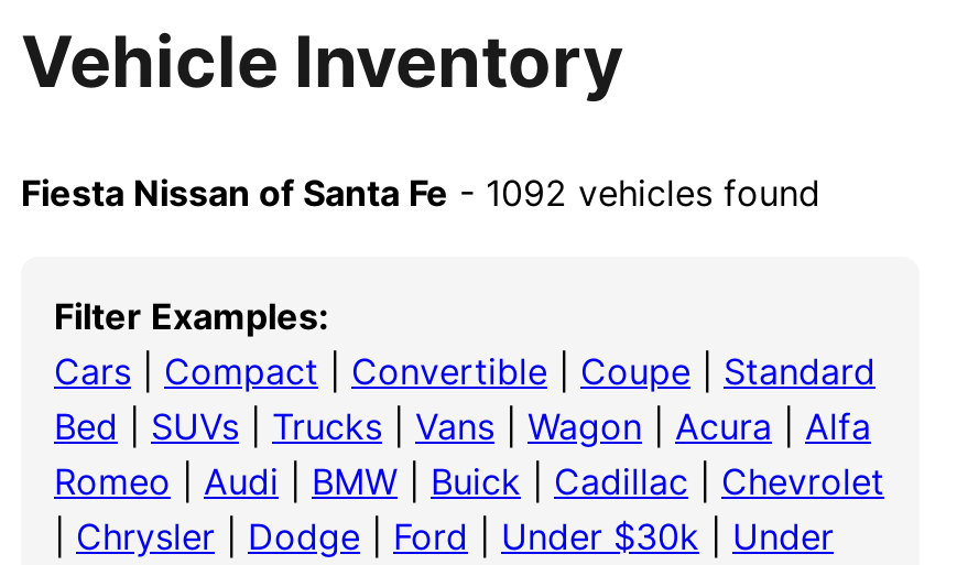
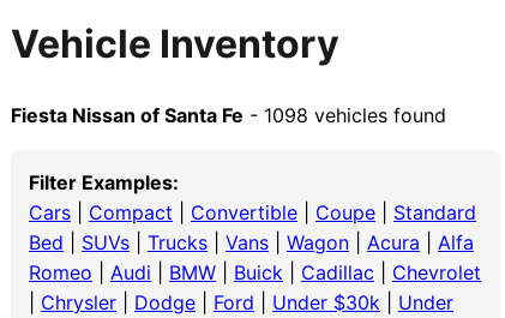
- Fiesta Nissan of Santa Fe - 1092 vehicles found
+ Fiesta Nissan of Santa Fe - 1098 vehicles found
